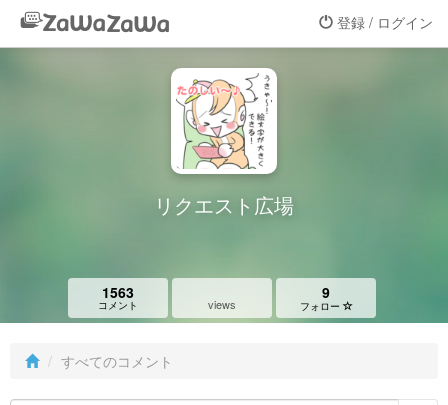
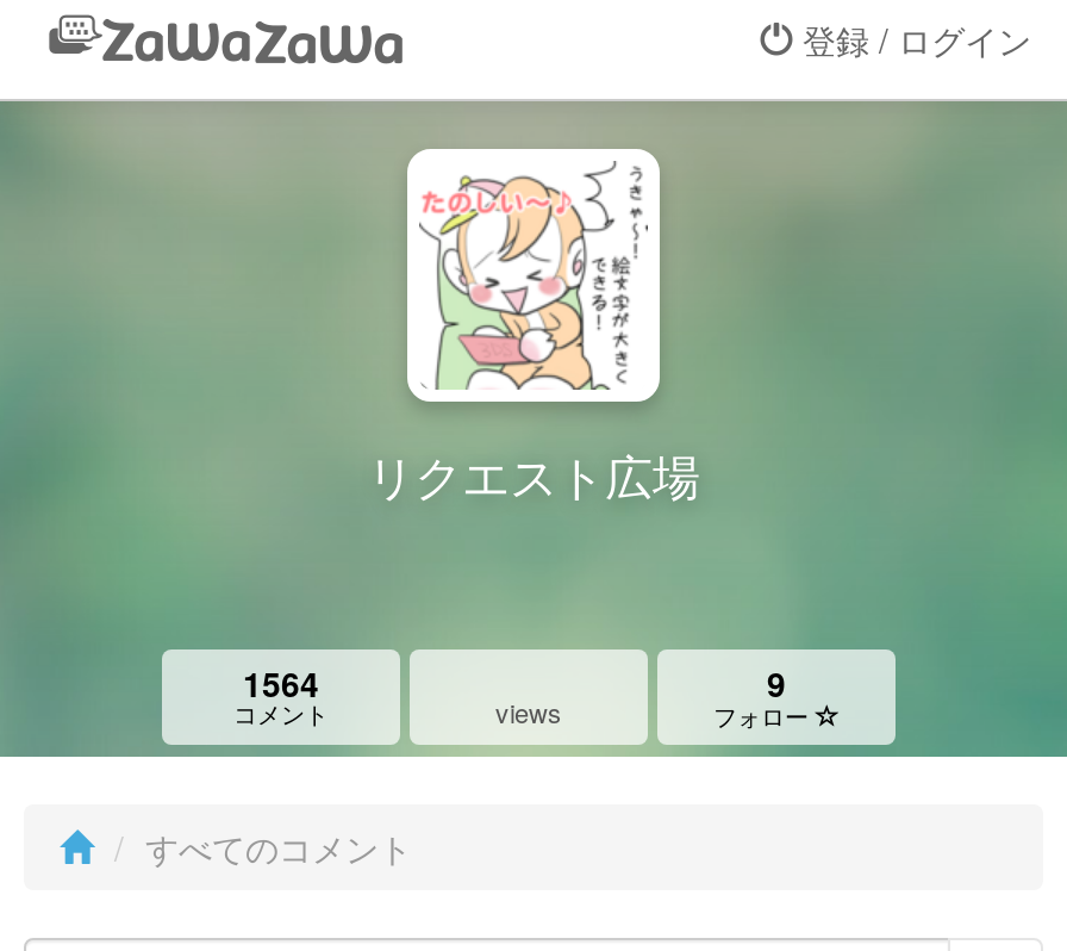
- 1563
+ 1564
